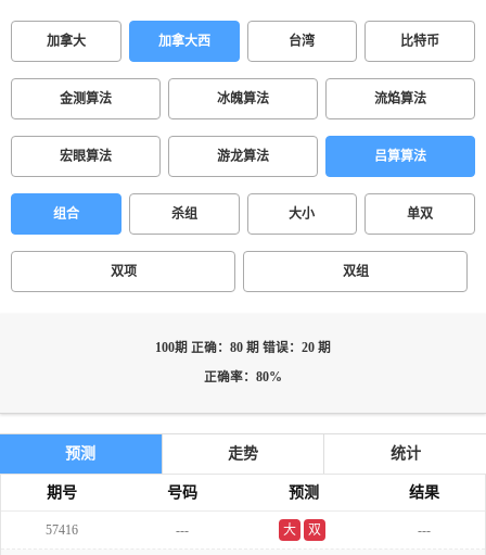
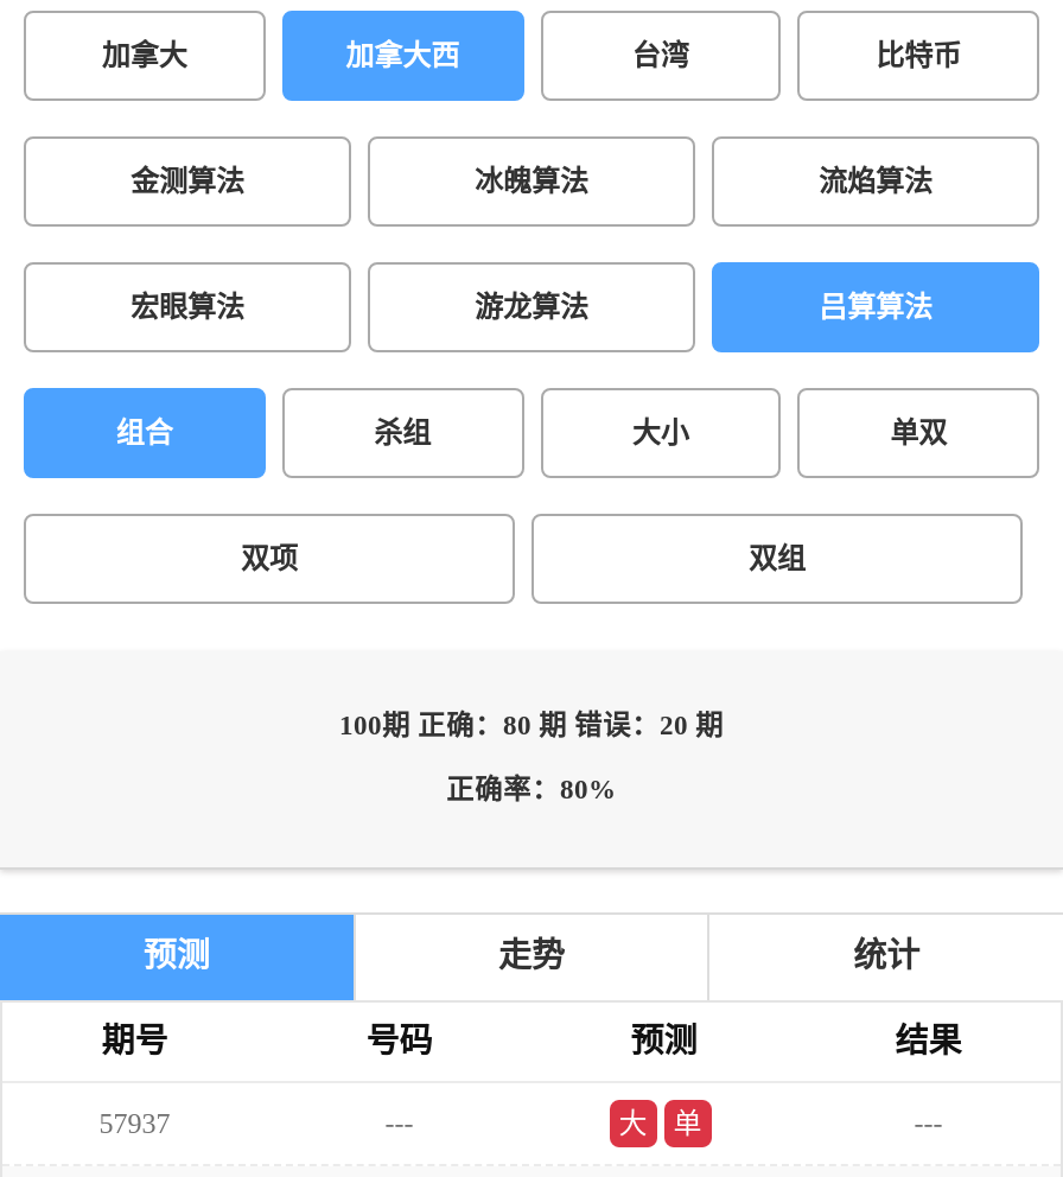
- 57416
+ 57937

- 双
+ 单
